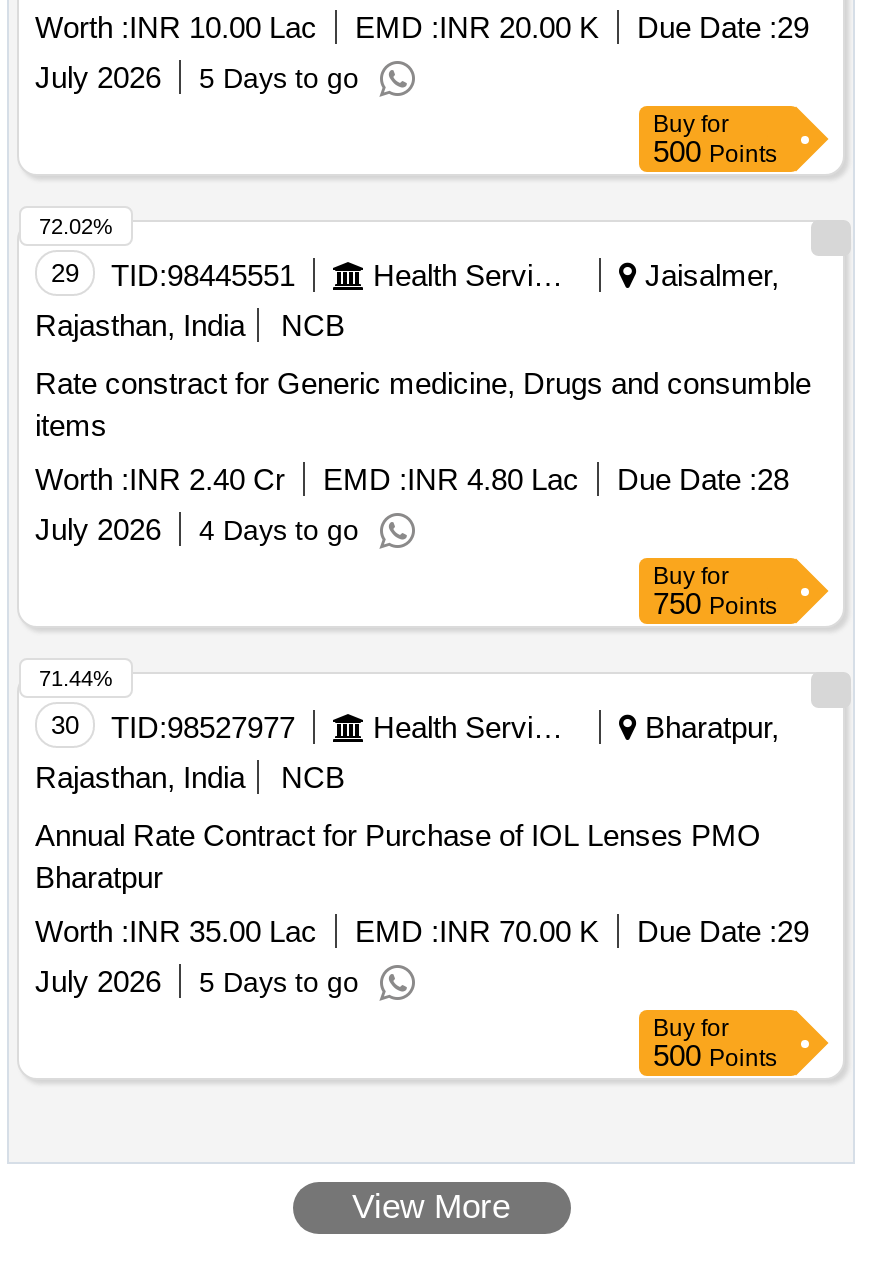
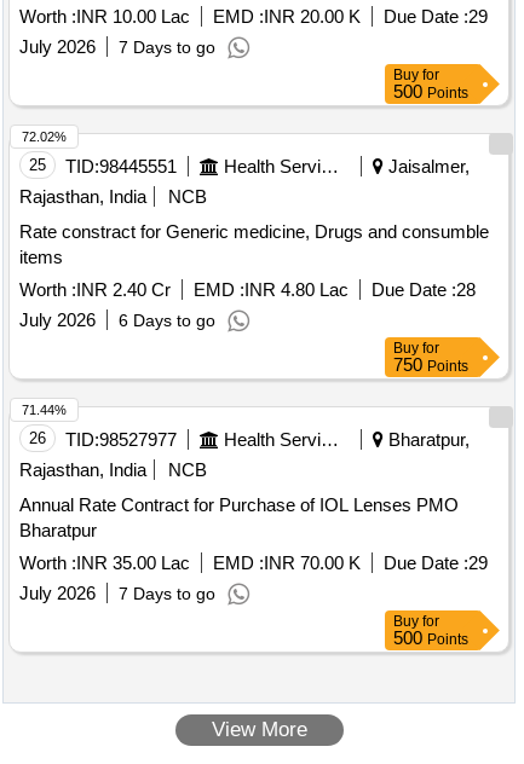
- July 2026 5 Days to go
+ July 2026 7 Days to go

- 29 TID:98445551
+ 25 TID:98445551

- July 2026 4 Days to go
+ July 2026 6 Days to go

- 30 TID:98527977
+ 26 TID:98527977

- July 2026 5 Days to go
+ July 2026 7 Days to go
